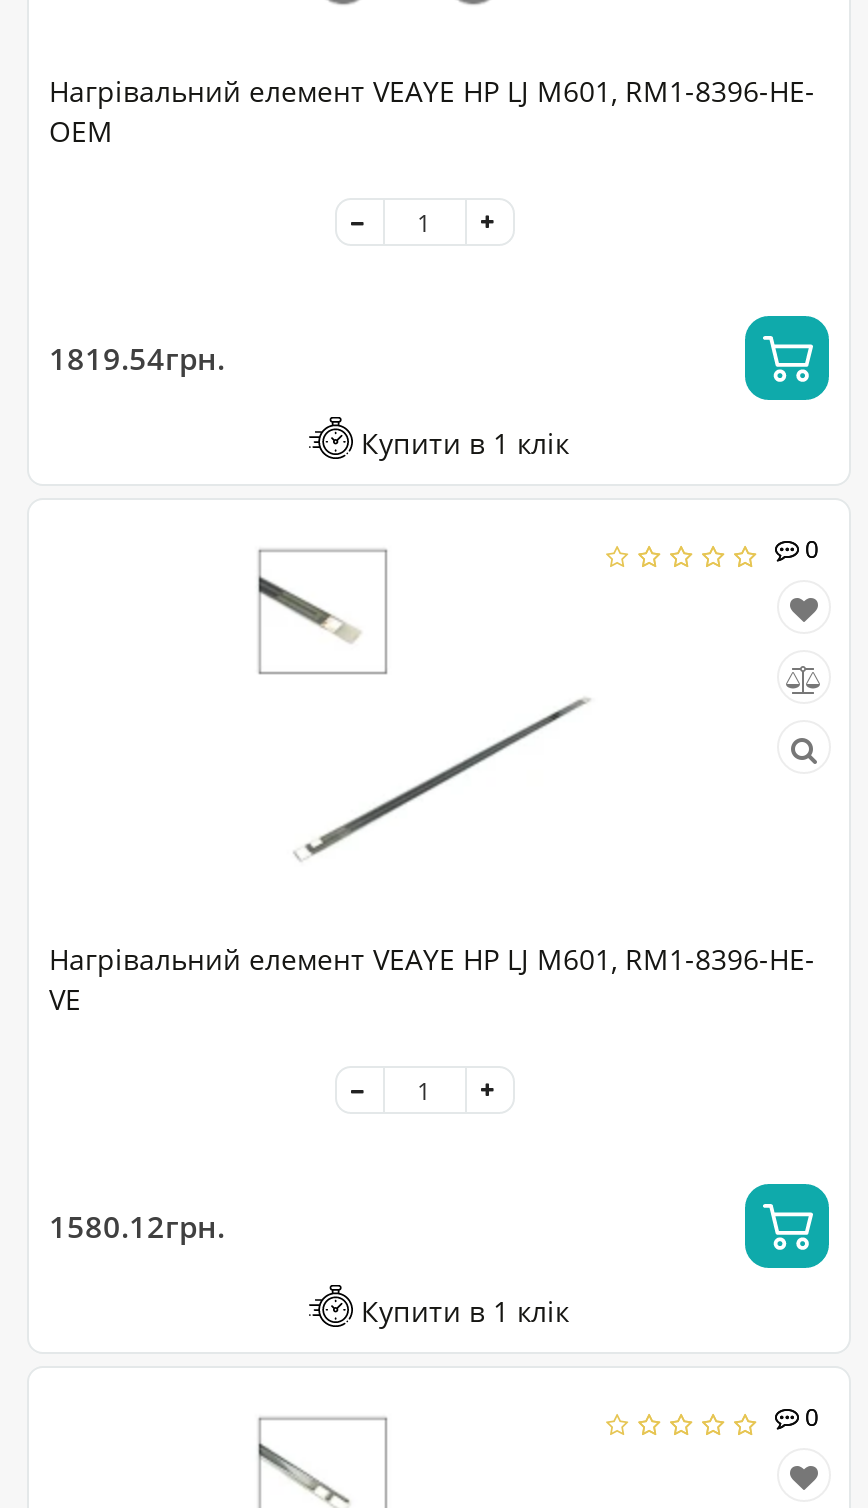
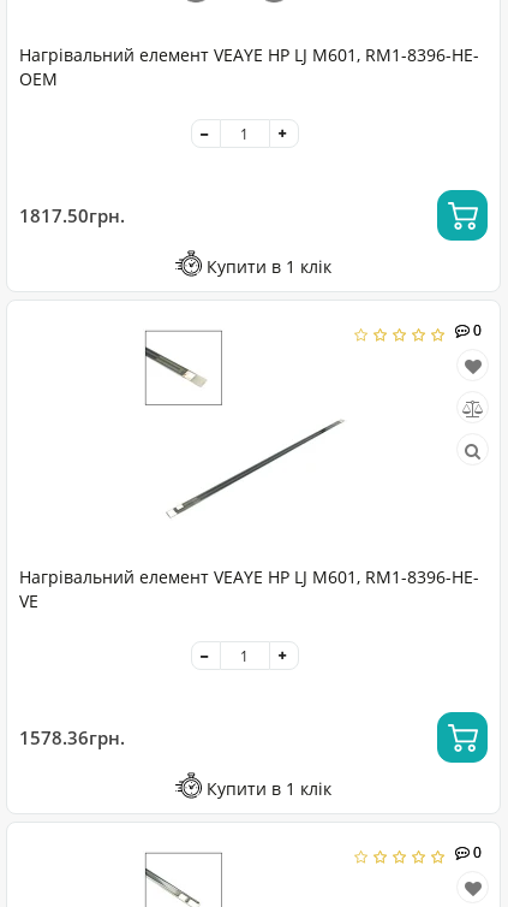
- 1819.54грн.
+ 1817.50грн.

- 1580.12грн.
+ 1578.36грн.
